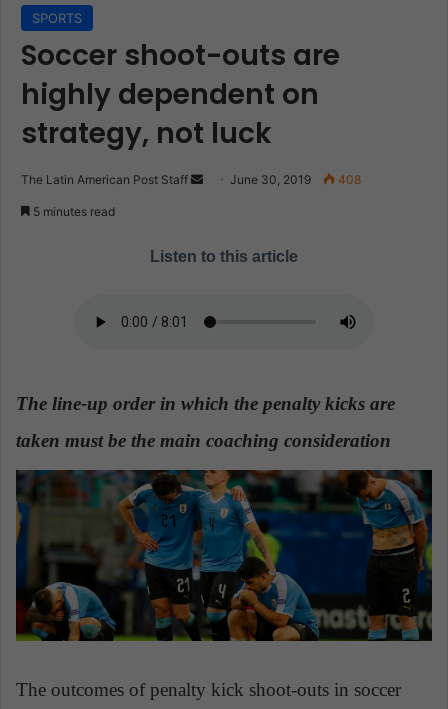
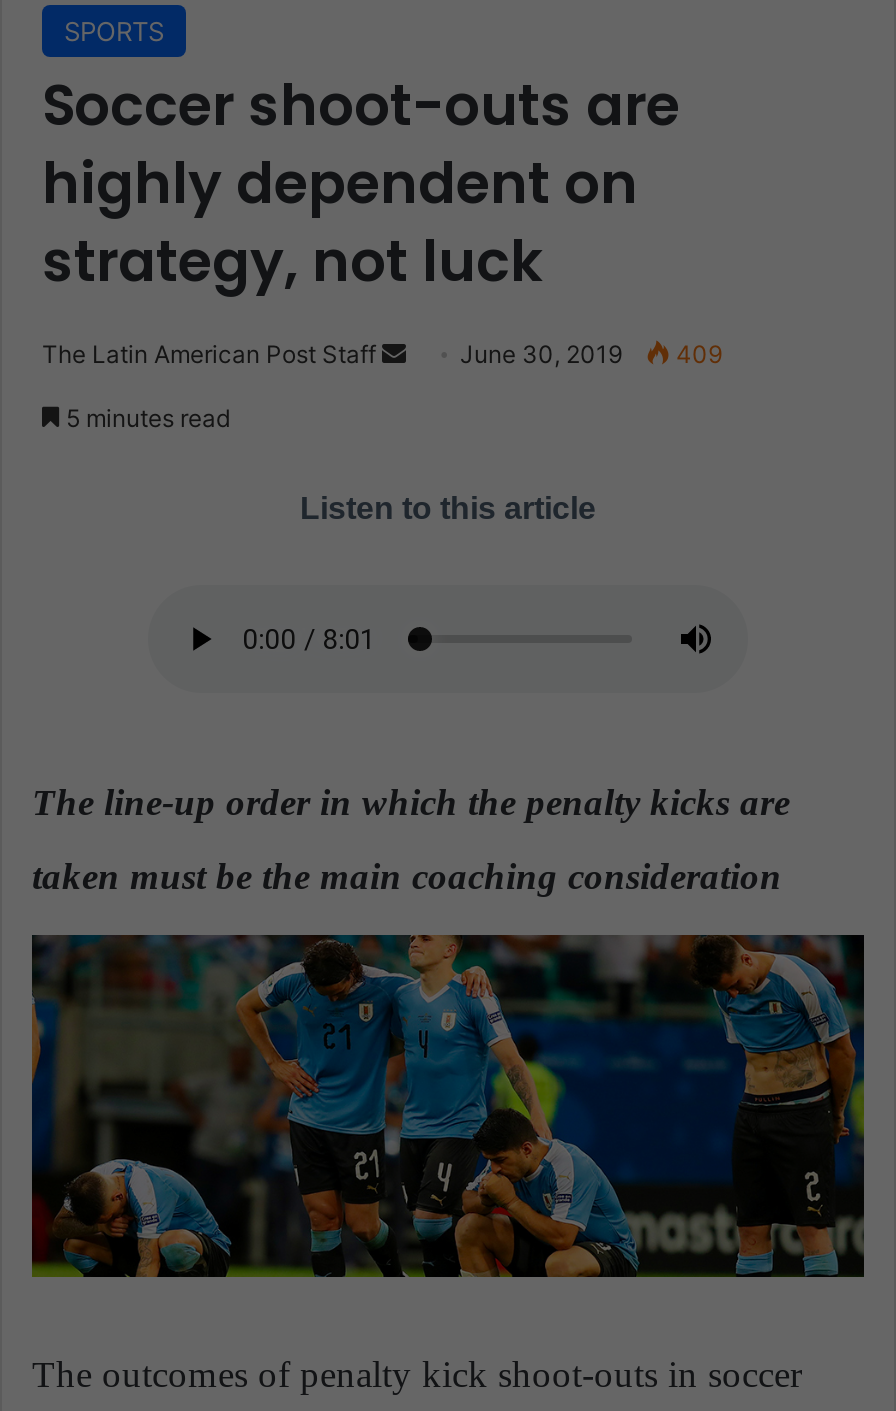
- 408
+ 409
